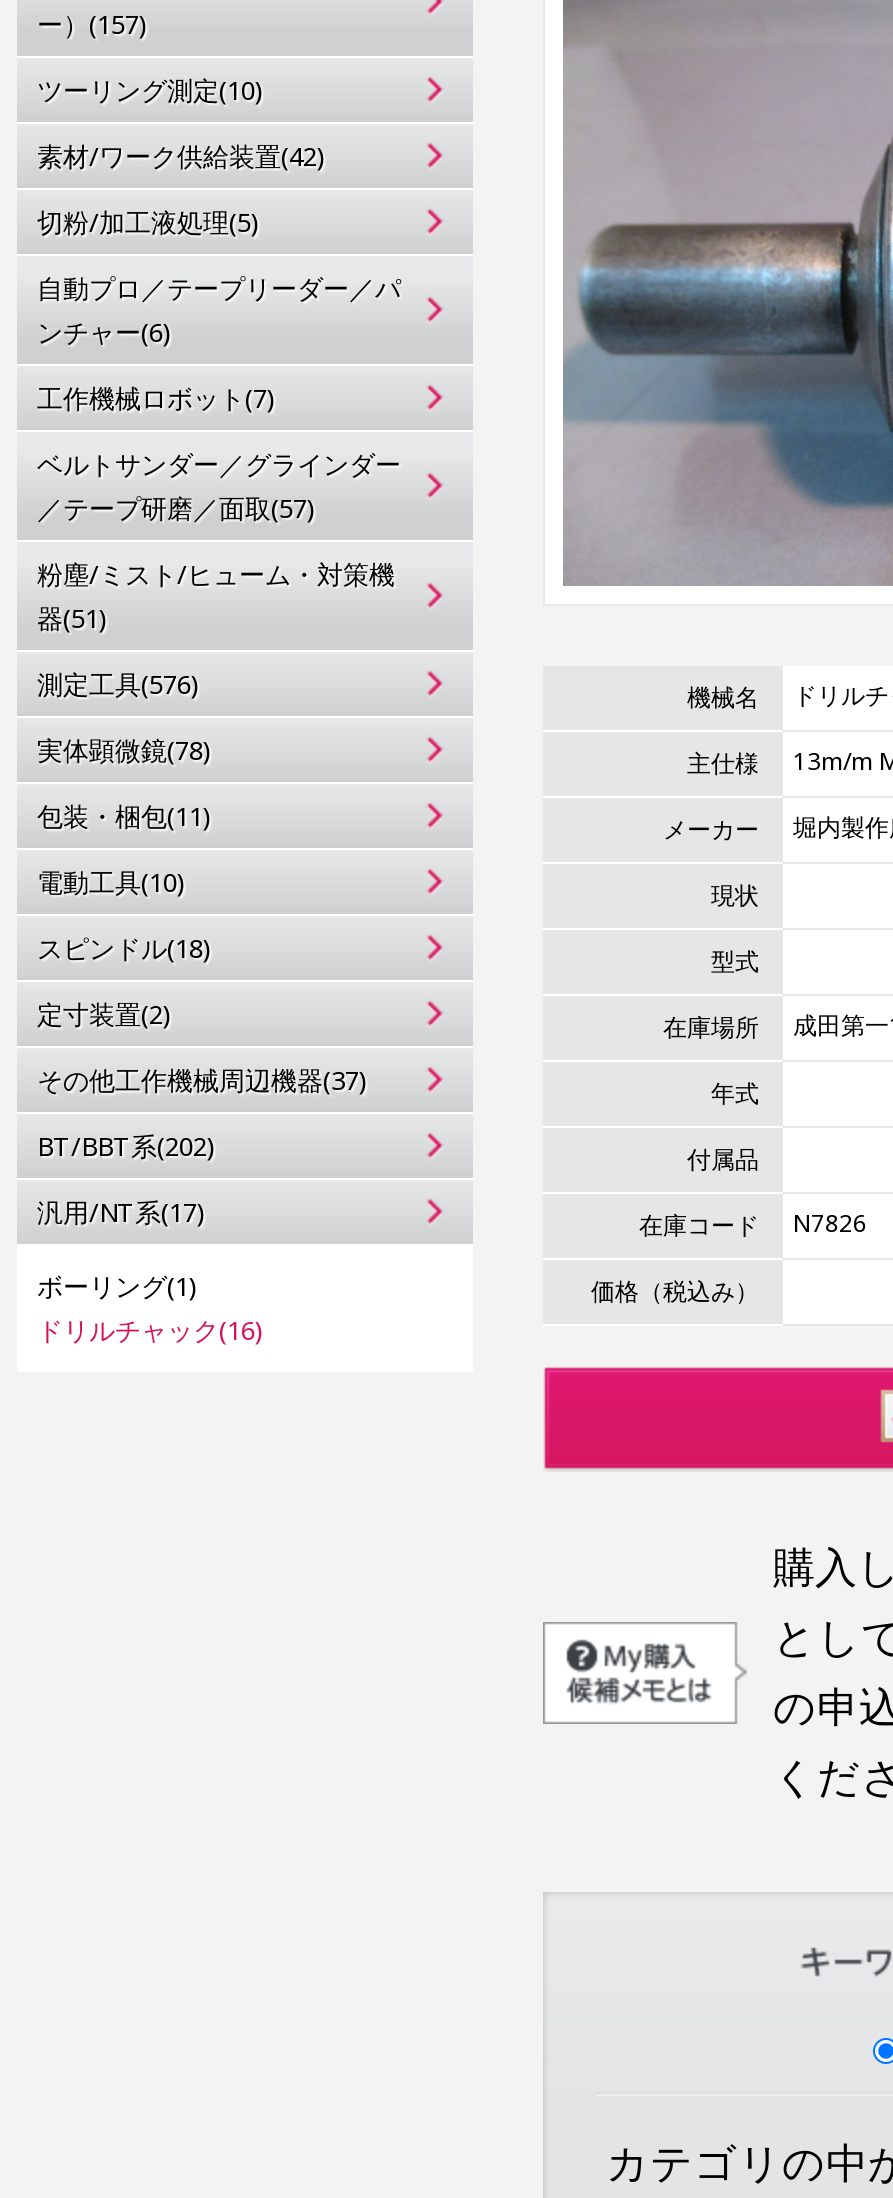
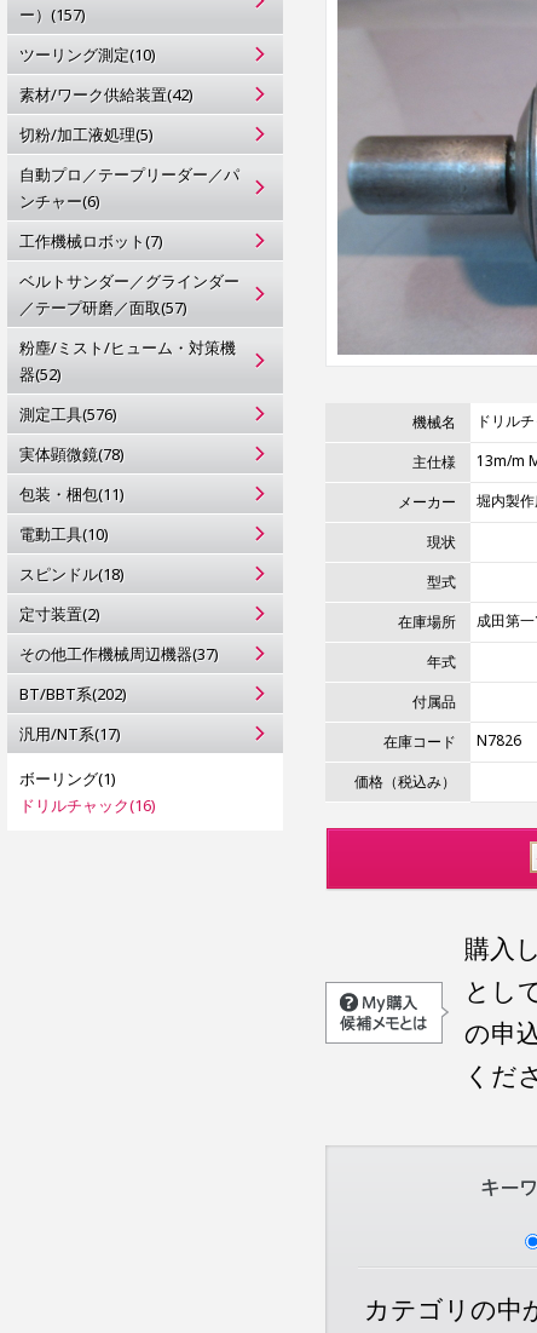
- 器(51)
+ 器(52)
